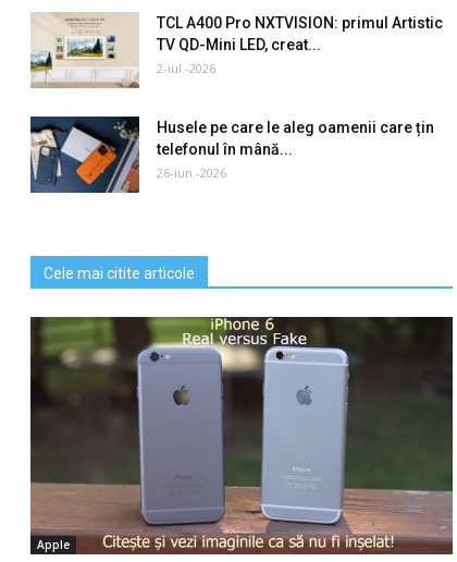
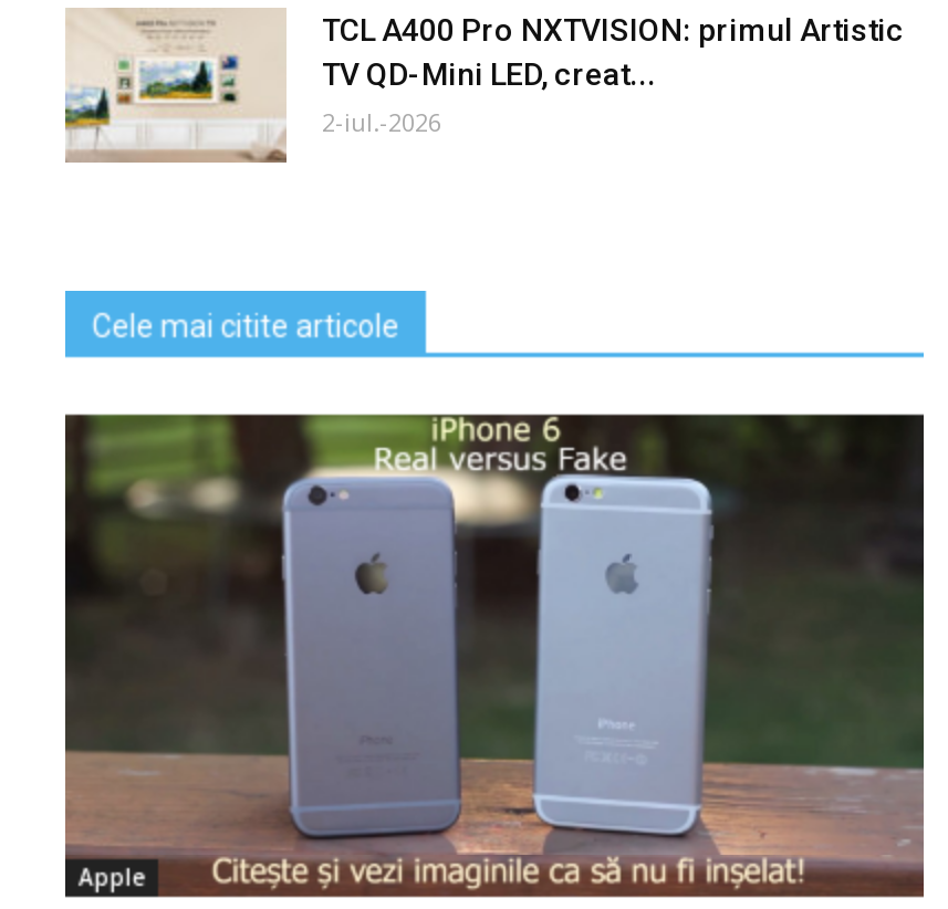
- [image]
- Husele pe care le aleg oamenii care țin
- telefonul în mână...
- 26-iun.-2026
